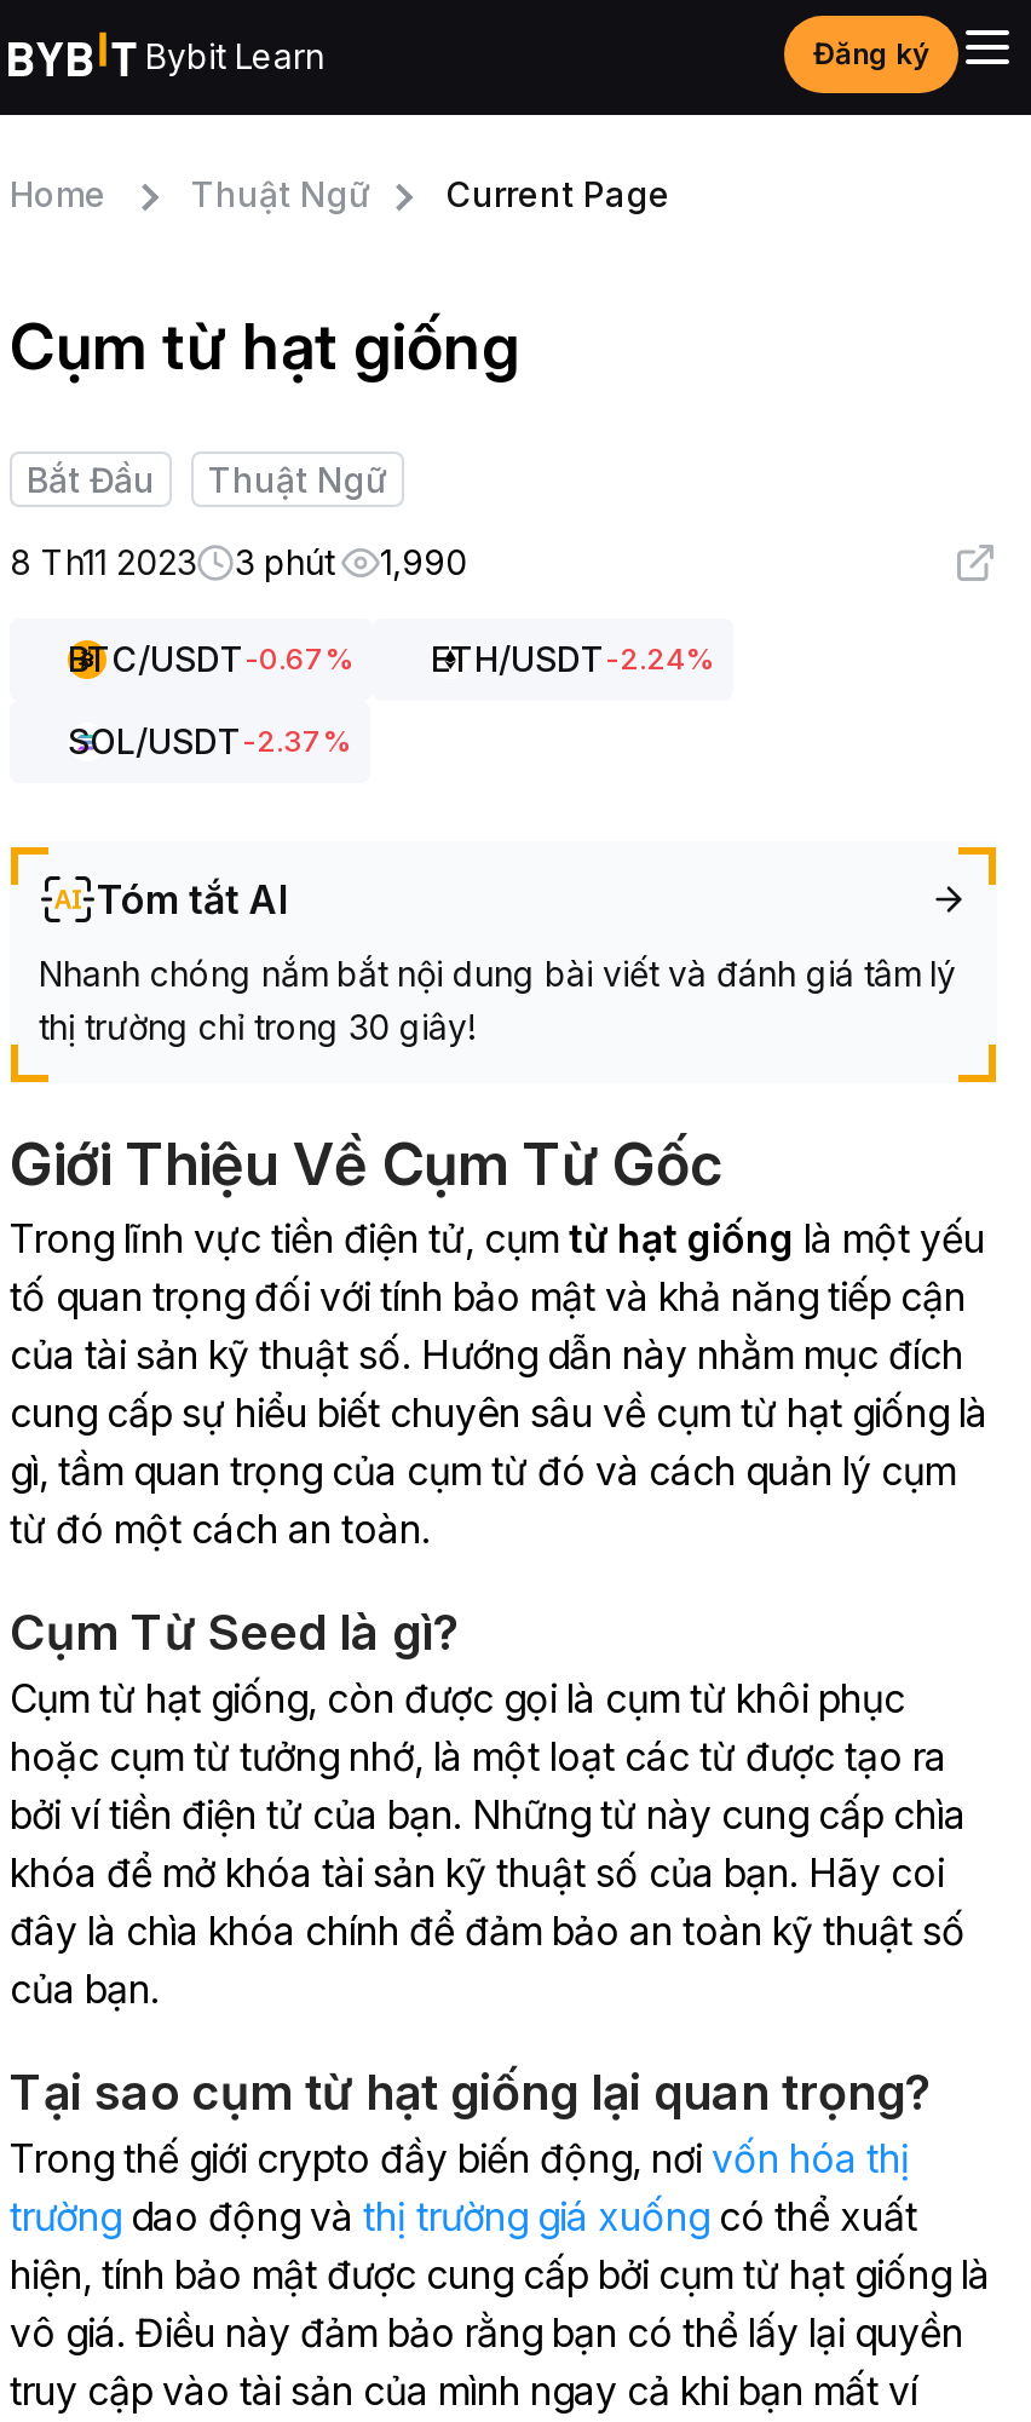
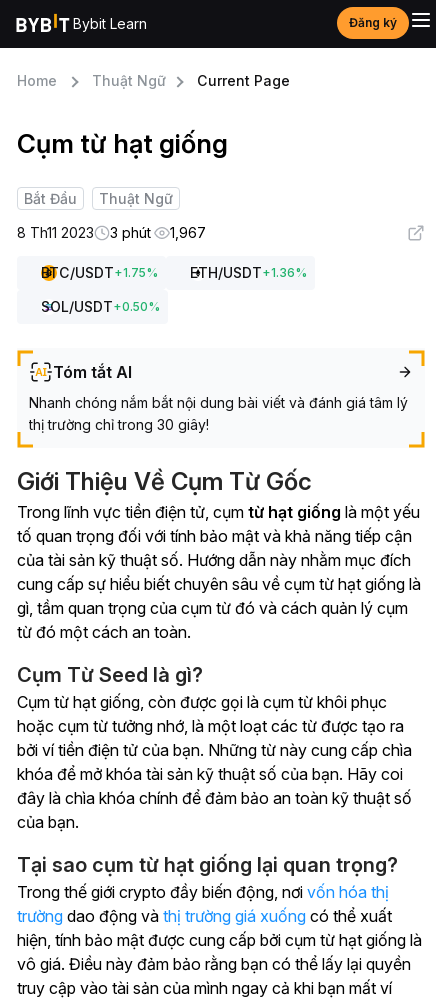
- 8 Th11 2023 3 phút 1,990
+ 8 Th11 2023 3 phút 1,967

- BTC/USDT-0.67%
- ETH/USDT-2.24%
+ BTC/USDT + 1.75%
+ ETH/USDT + 1.36%

- SOL/USDT-2.37%
+ SOL/USDT + 0.50%
